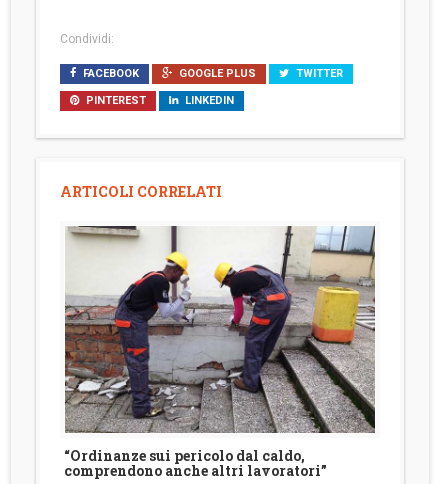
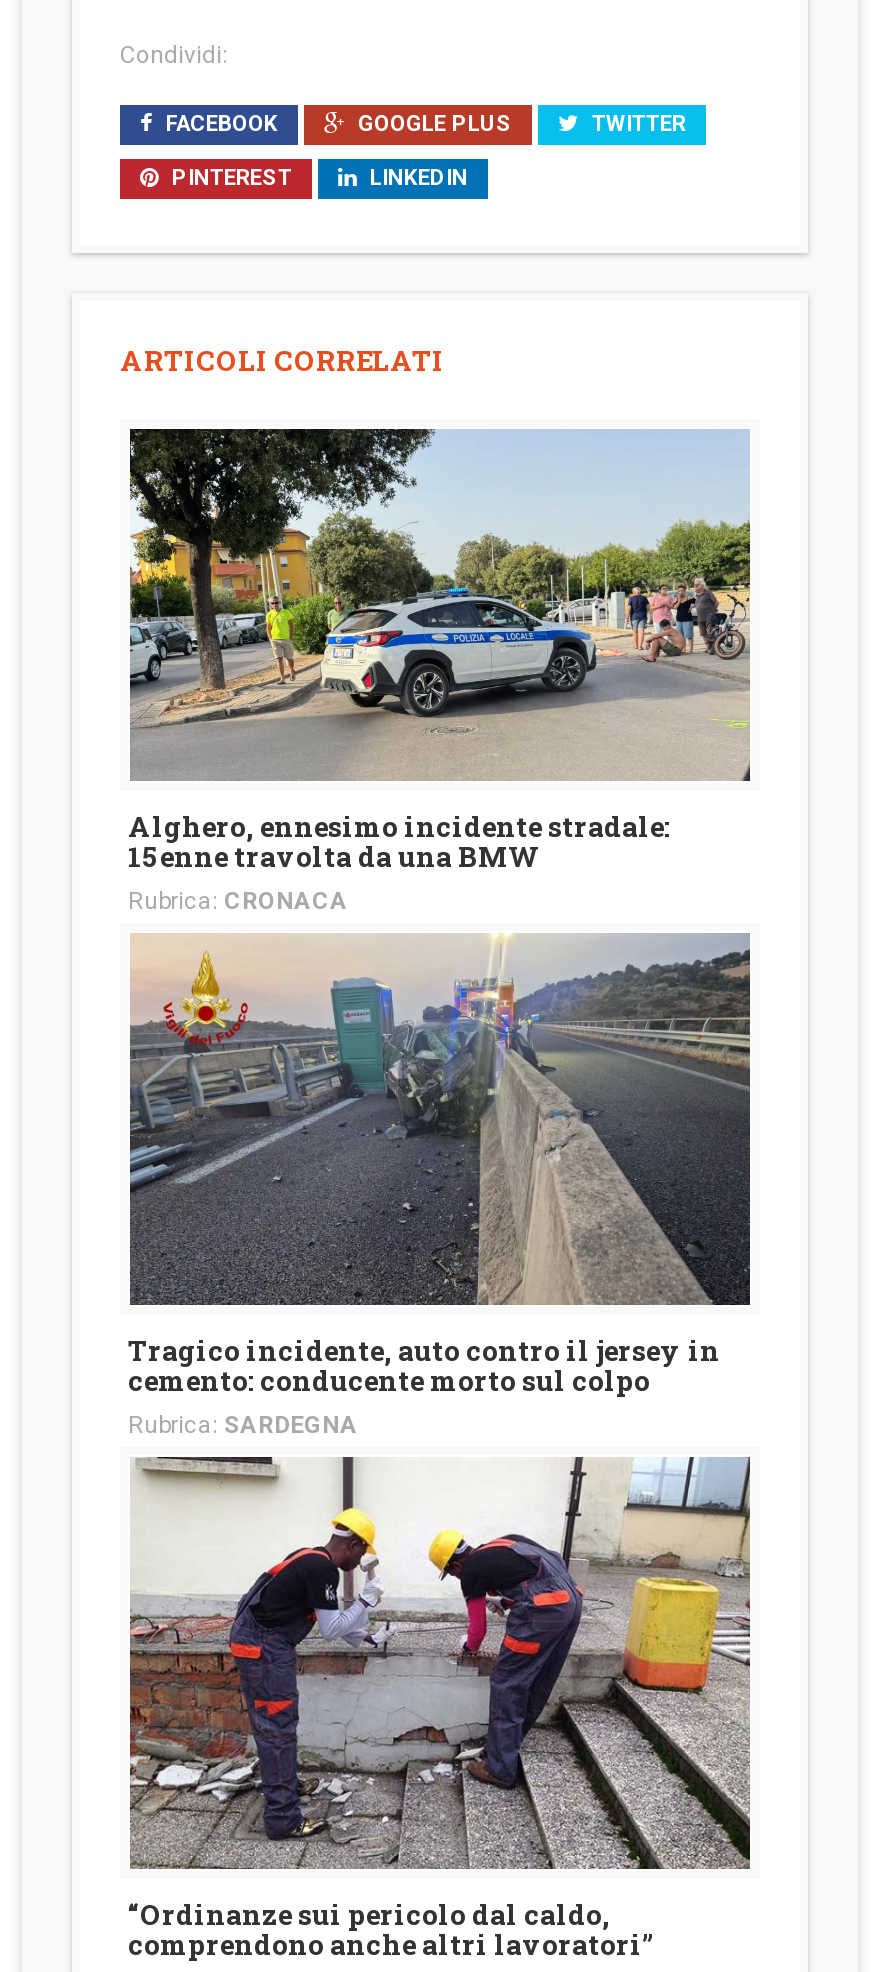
+ [image]
+ Alghero, ennesimo incidente stradale:
+ 15enne travolta da una BMW
+ Rubrica: CRONACA

+ [image]
+ Tragico incidente, auto contro il jersey in
+ cemento: conducente morto sul colpo
+ Rubrica: SARDEGNA
